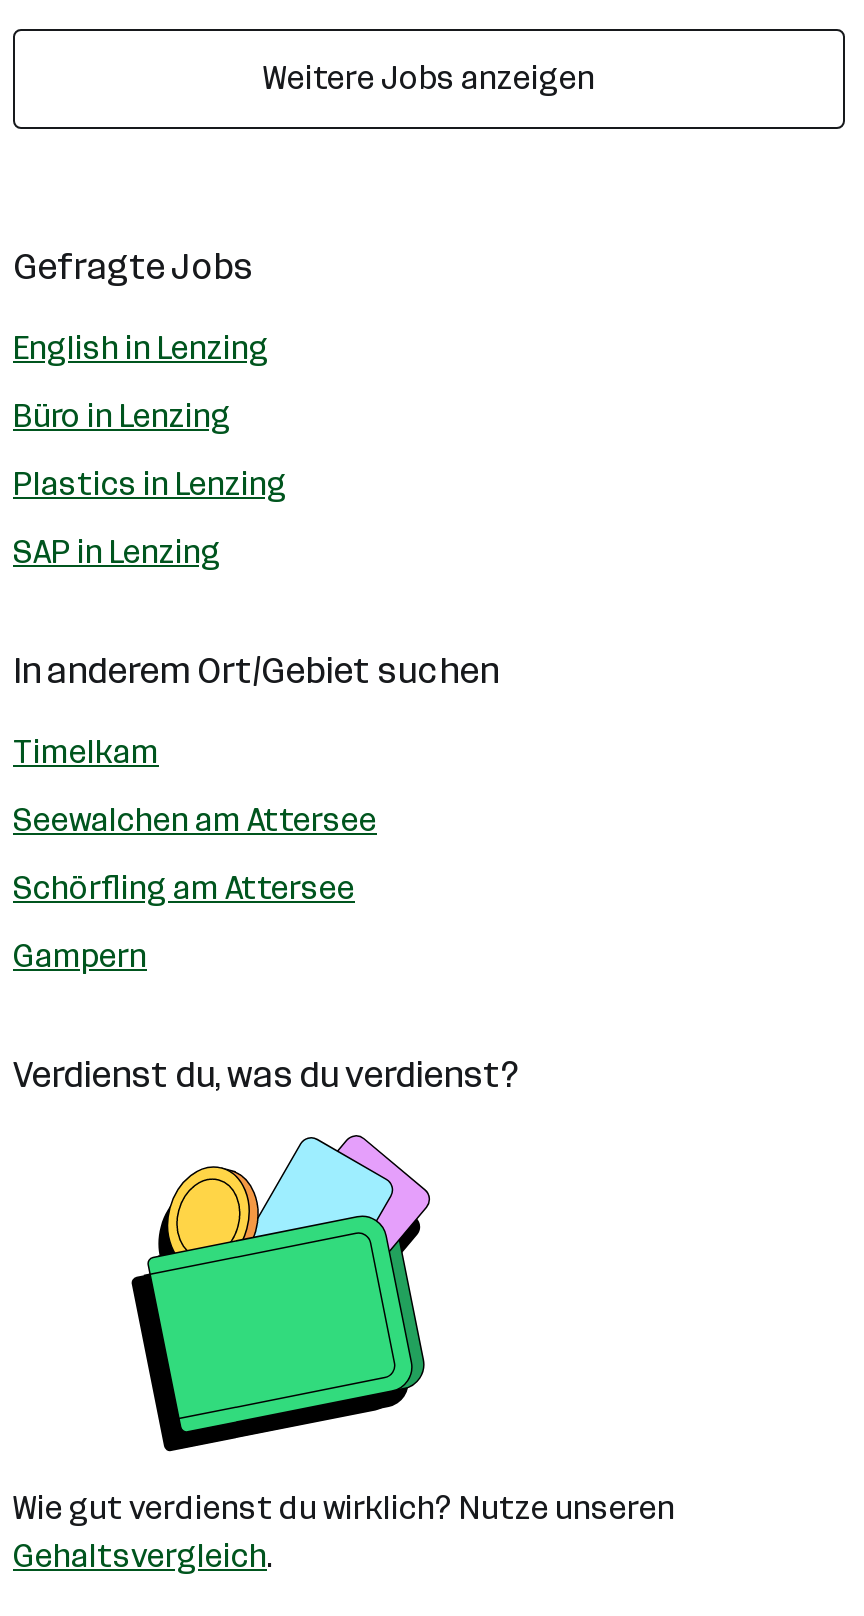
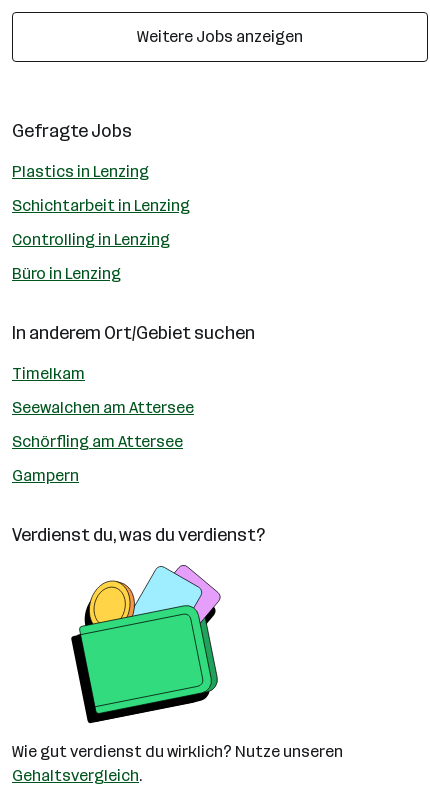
- English in Lenzing

moved down: Büro in Lenzing

moved up: Plastics in Lenzing

- SAP in Lenzing
+ Schichtarbeit in Lenzing
+ Controlling in Lenzing
